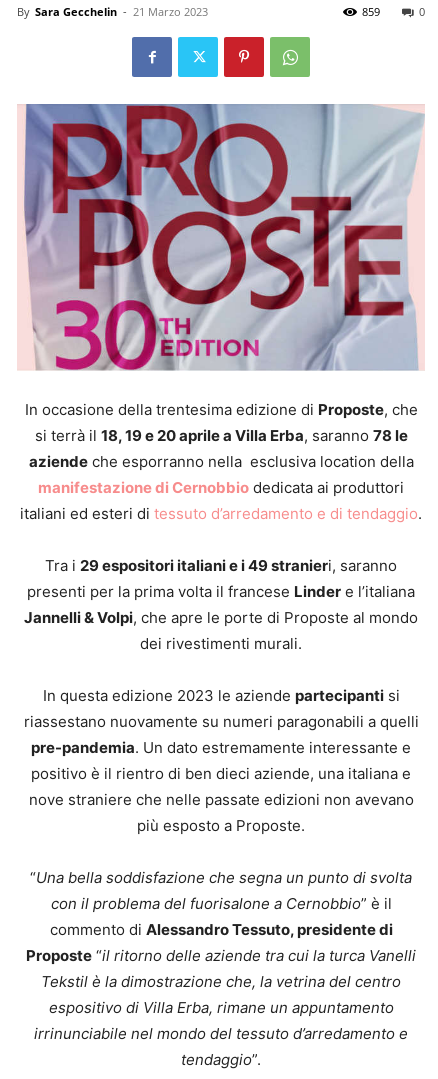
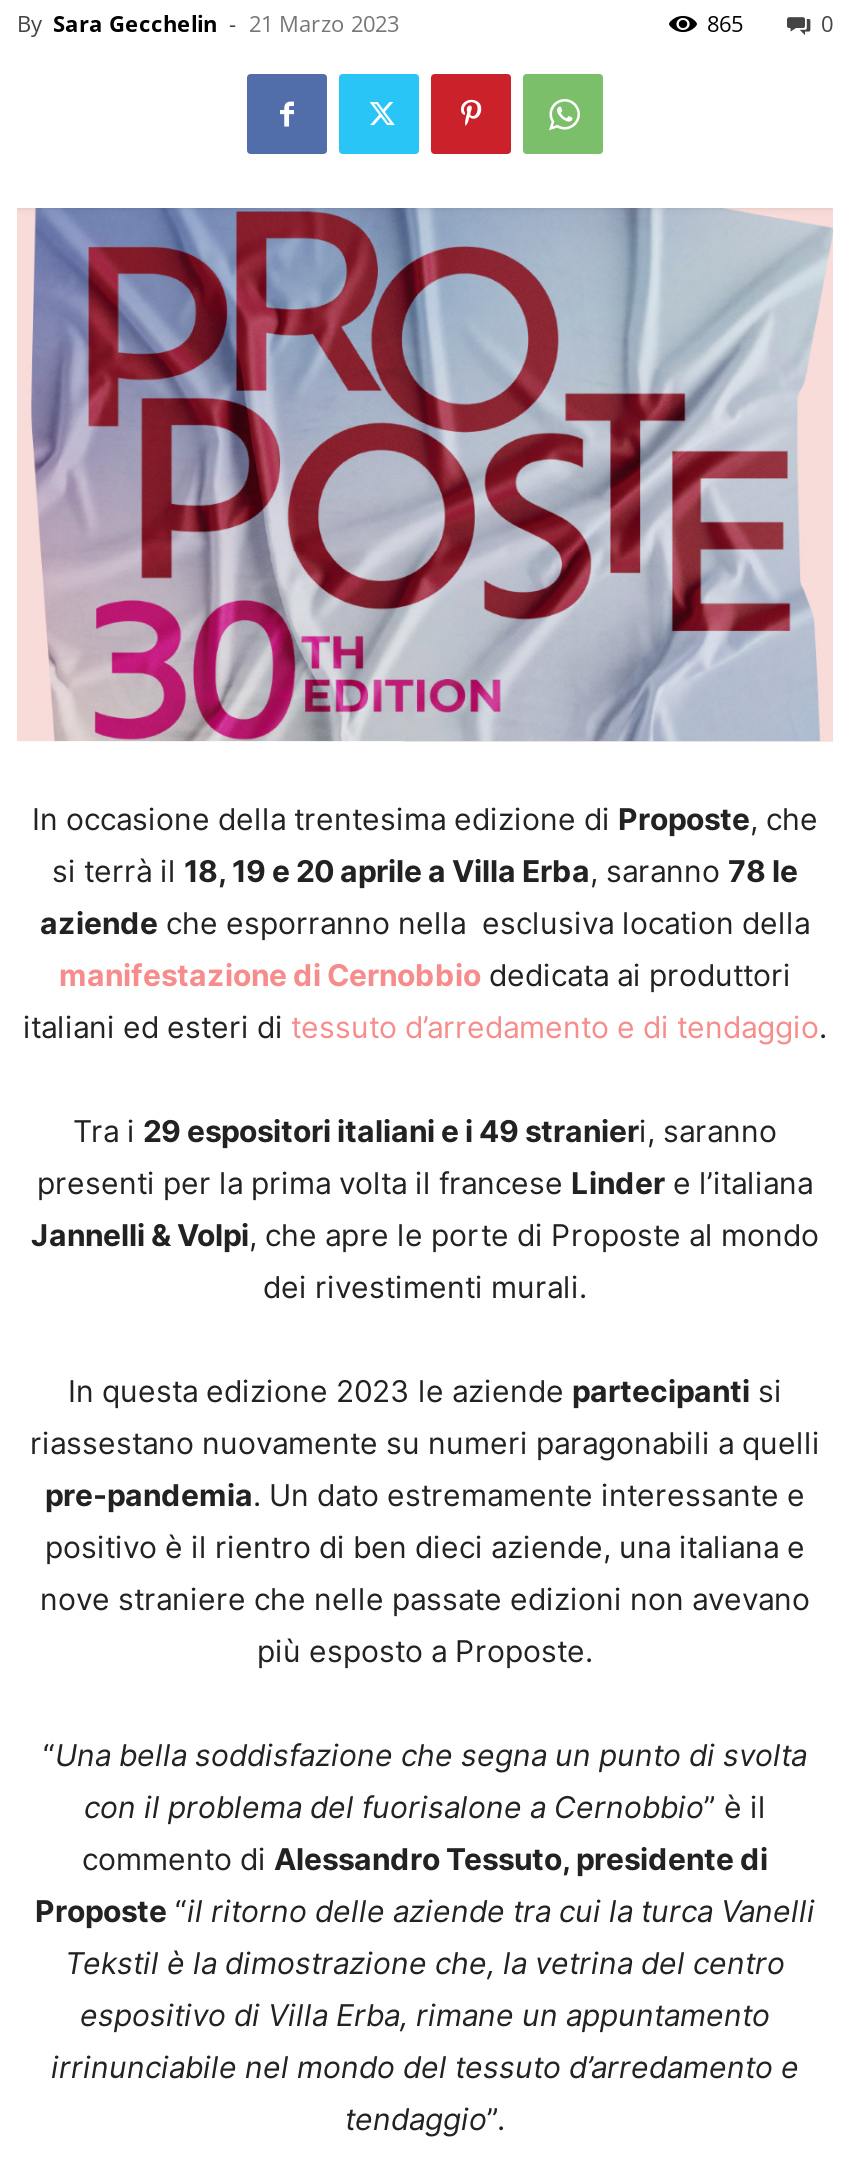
- 859
+ 865
